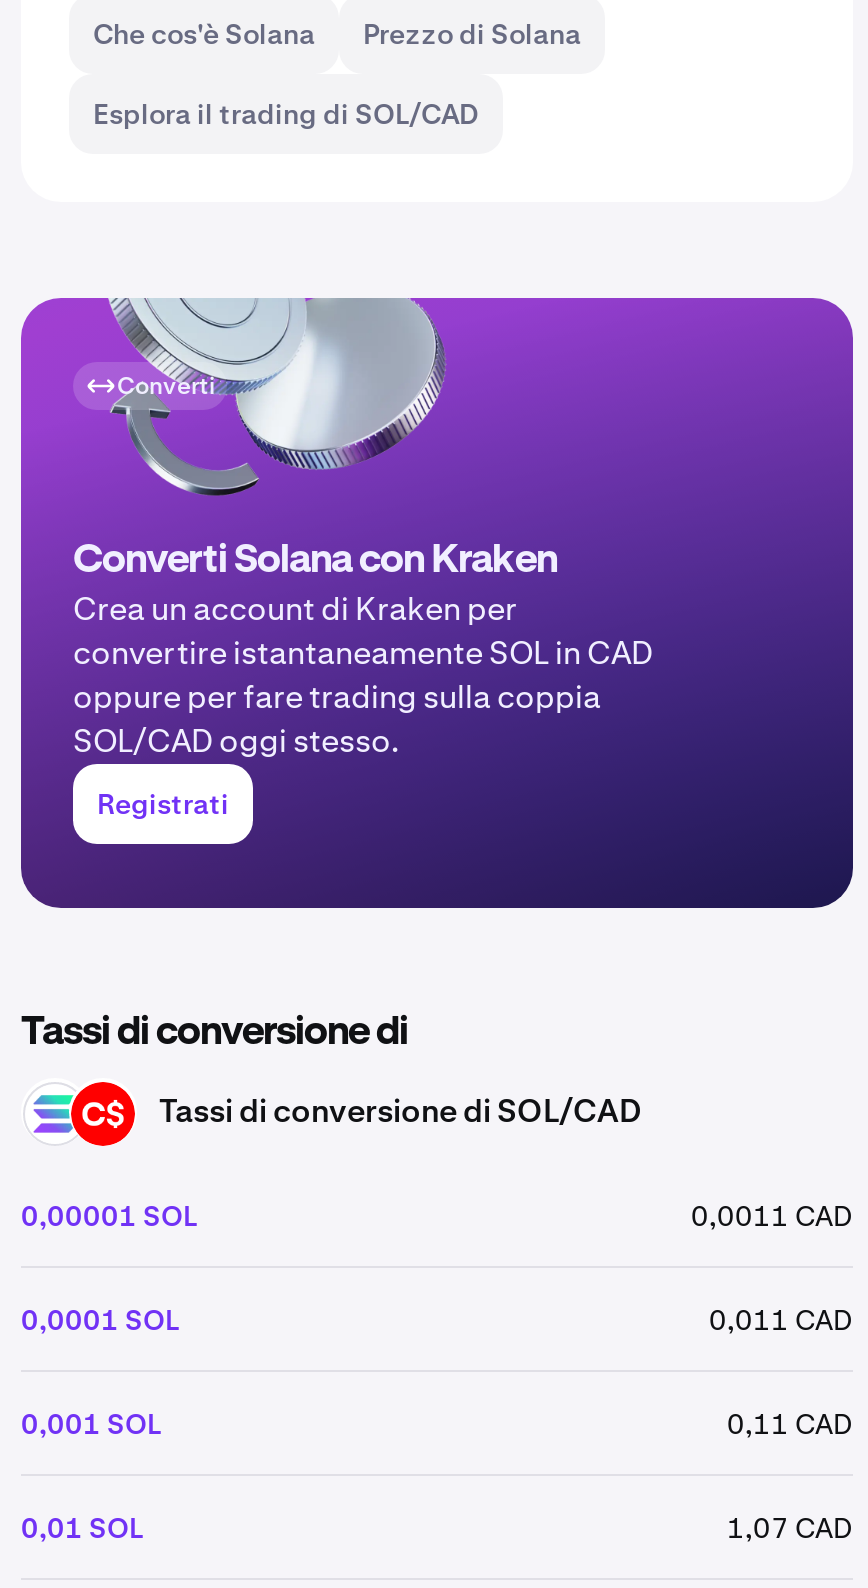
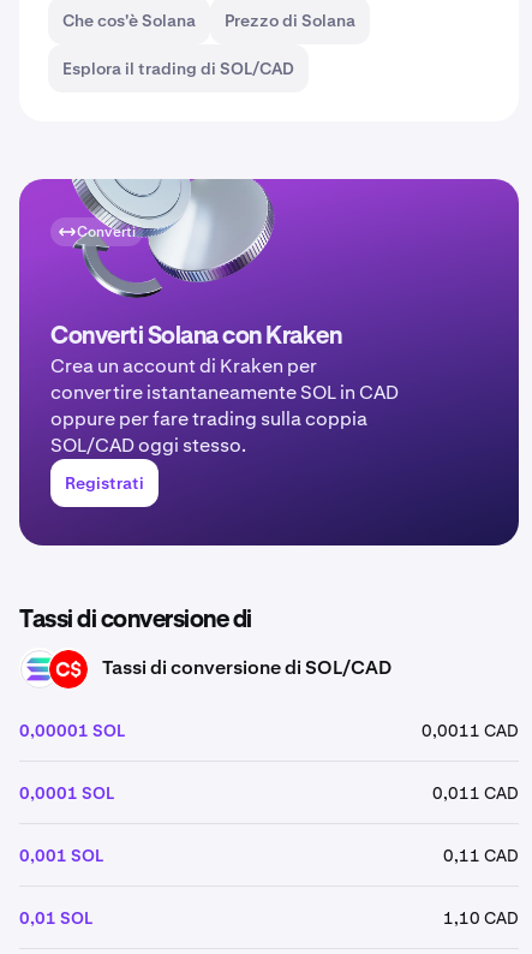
- 1,07 CAD
+ 1,10 CAD
